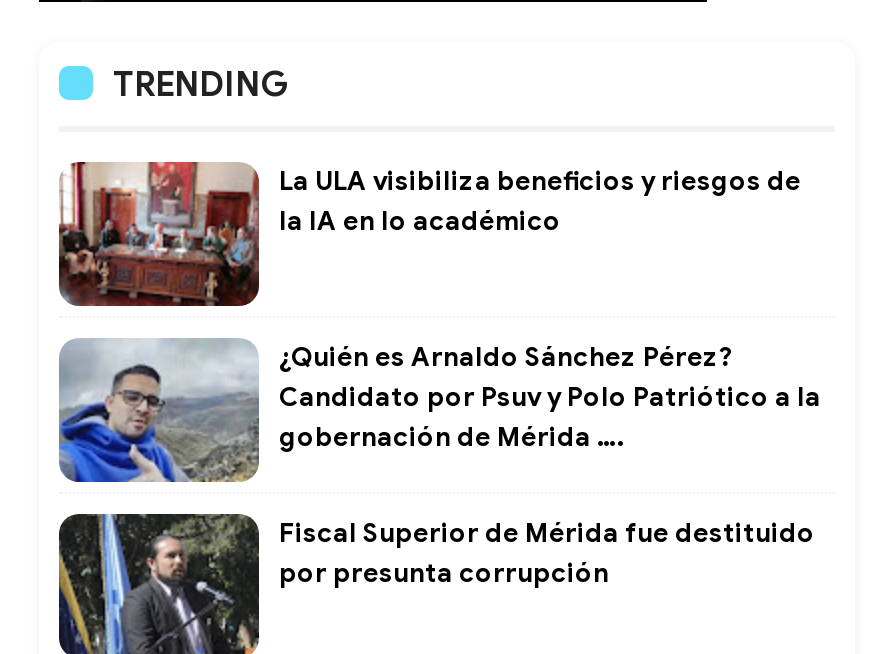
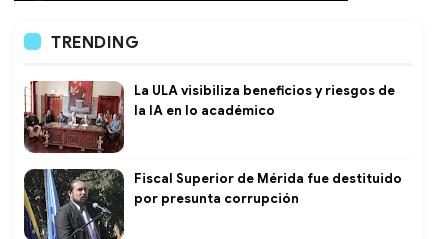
- [image]
- ¿Quién es Arnaldo Sánchez Pérez?
- Candidato por Psuv y Polo Patriótico a la
- gobernación de Mérida ….
